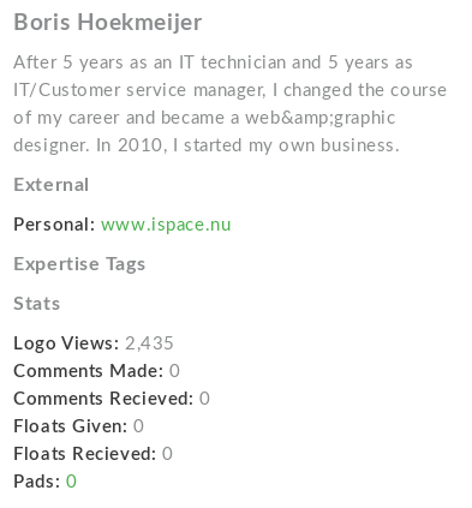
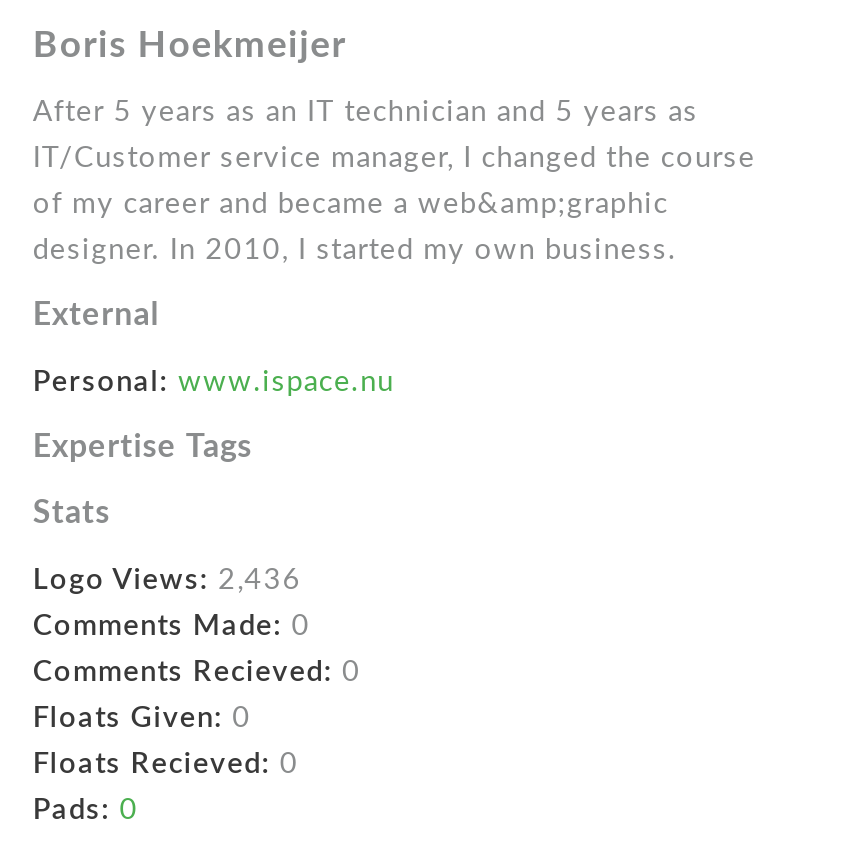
- Logo Views: 2,435
+ Logo Views: 2,436
